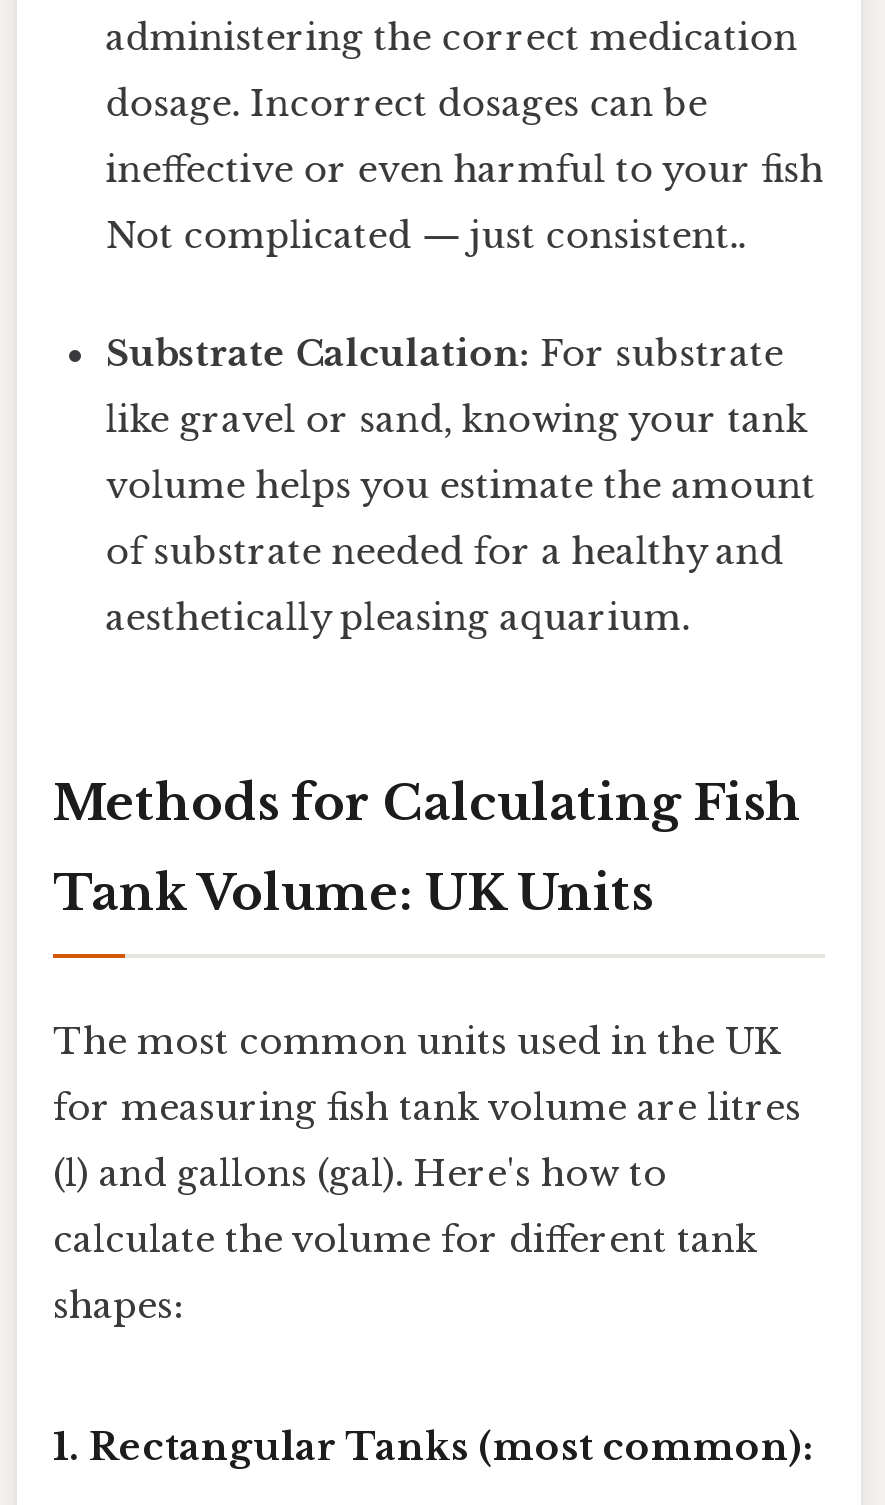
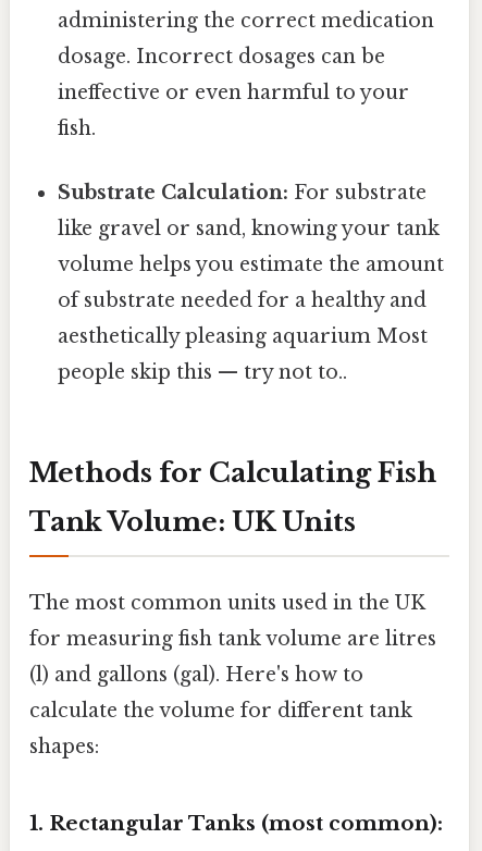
- ineffective or even harmful to your fish
+ ineffective or even harmful to your

- Not complicated — just consistent..
+ fish.

- aesthetically pleasing aquarium.
+ aesthetically pleasing aquarium Most
+ people skip this — try not to..
